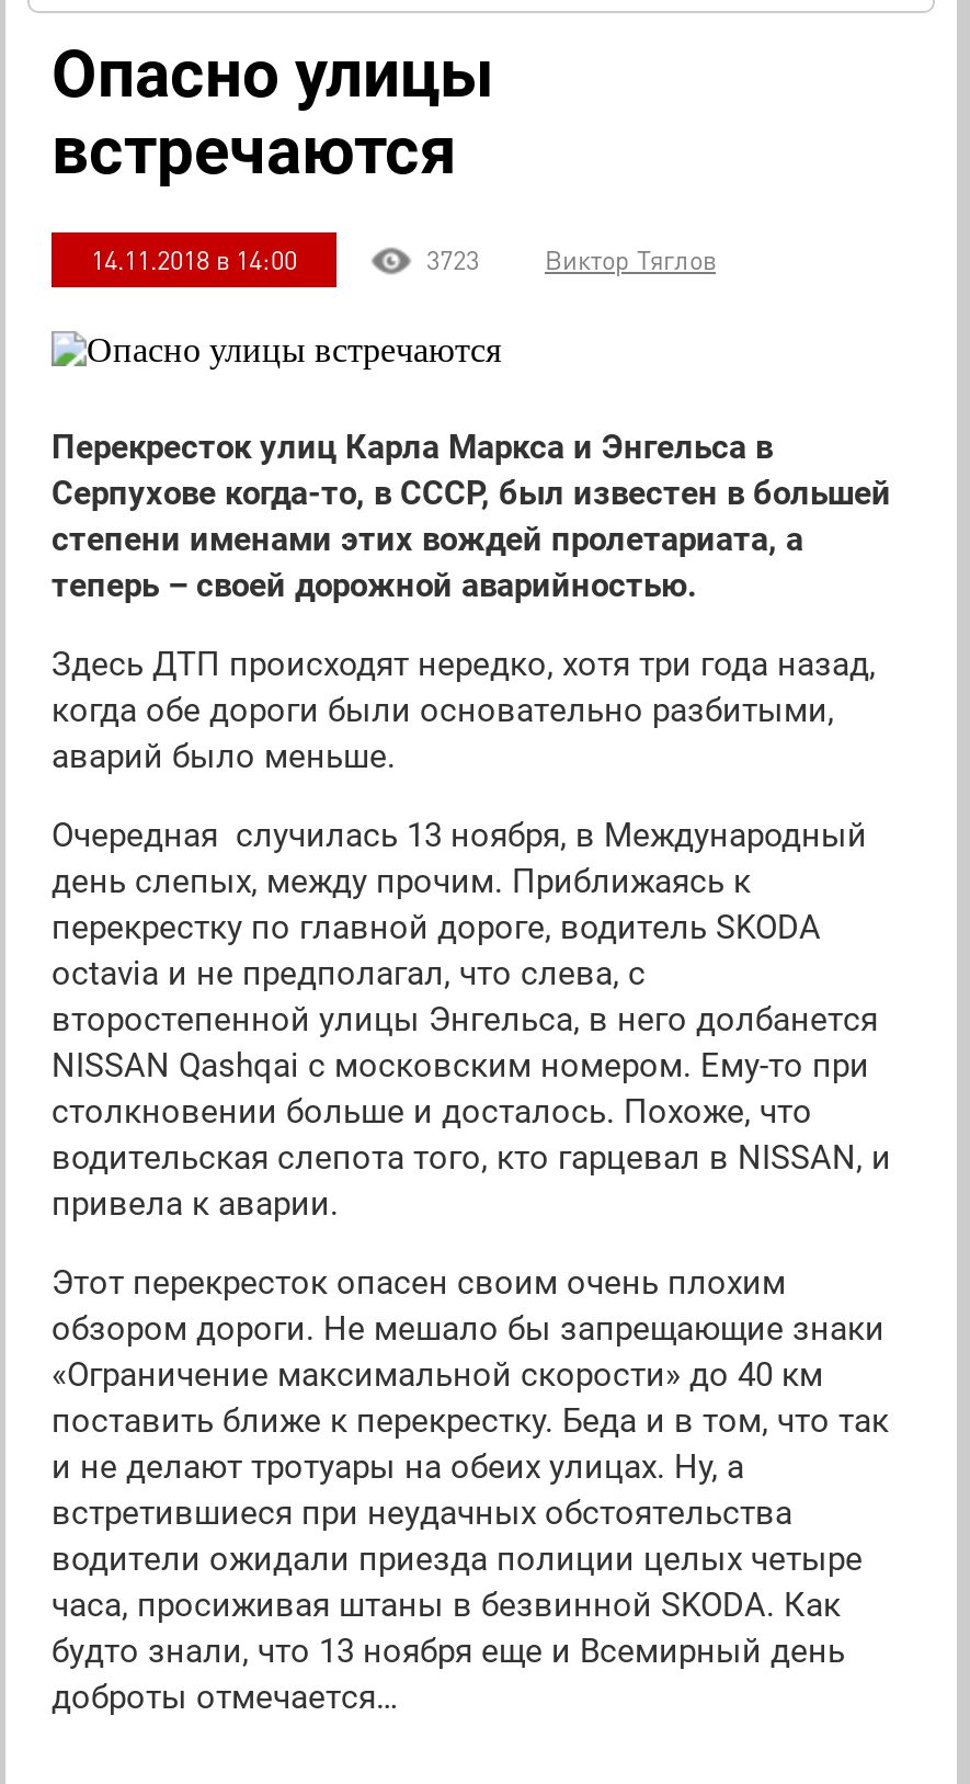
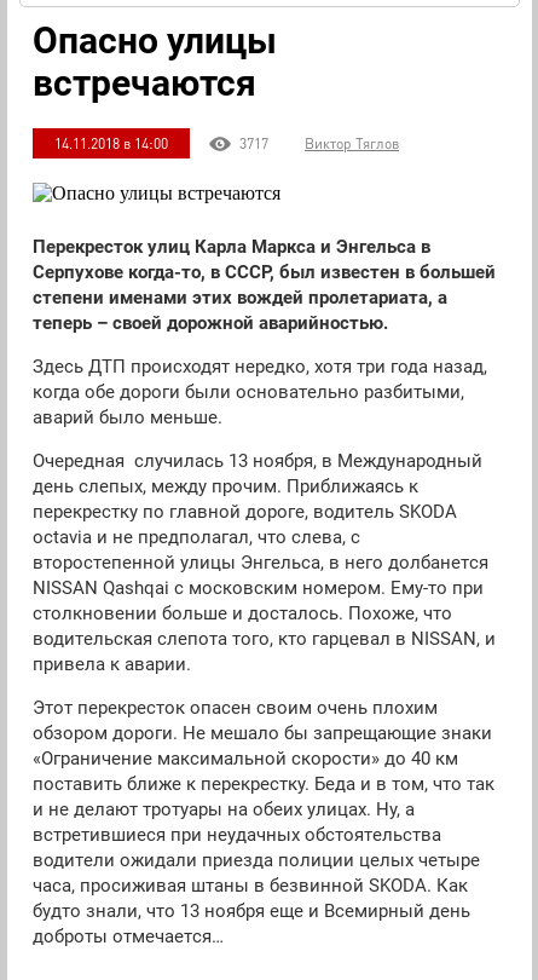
- 3723 Виктор Тяглов
+ 3717 Виктор Тяглов
